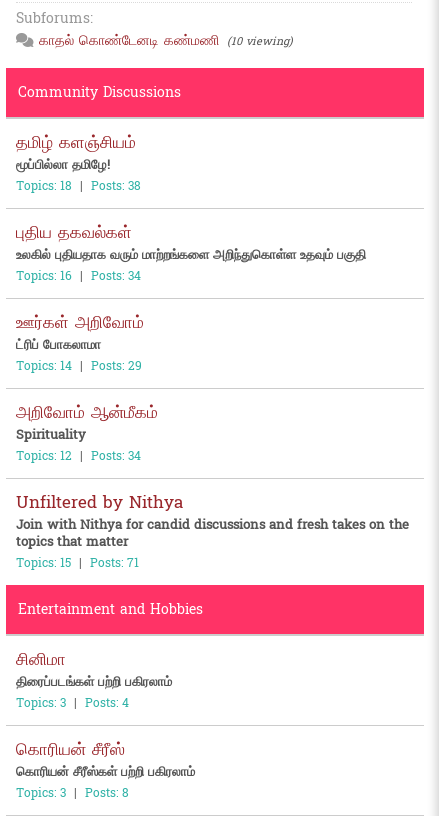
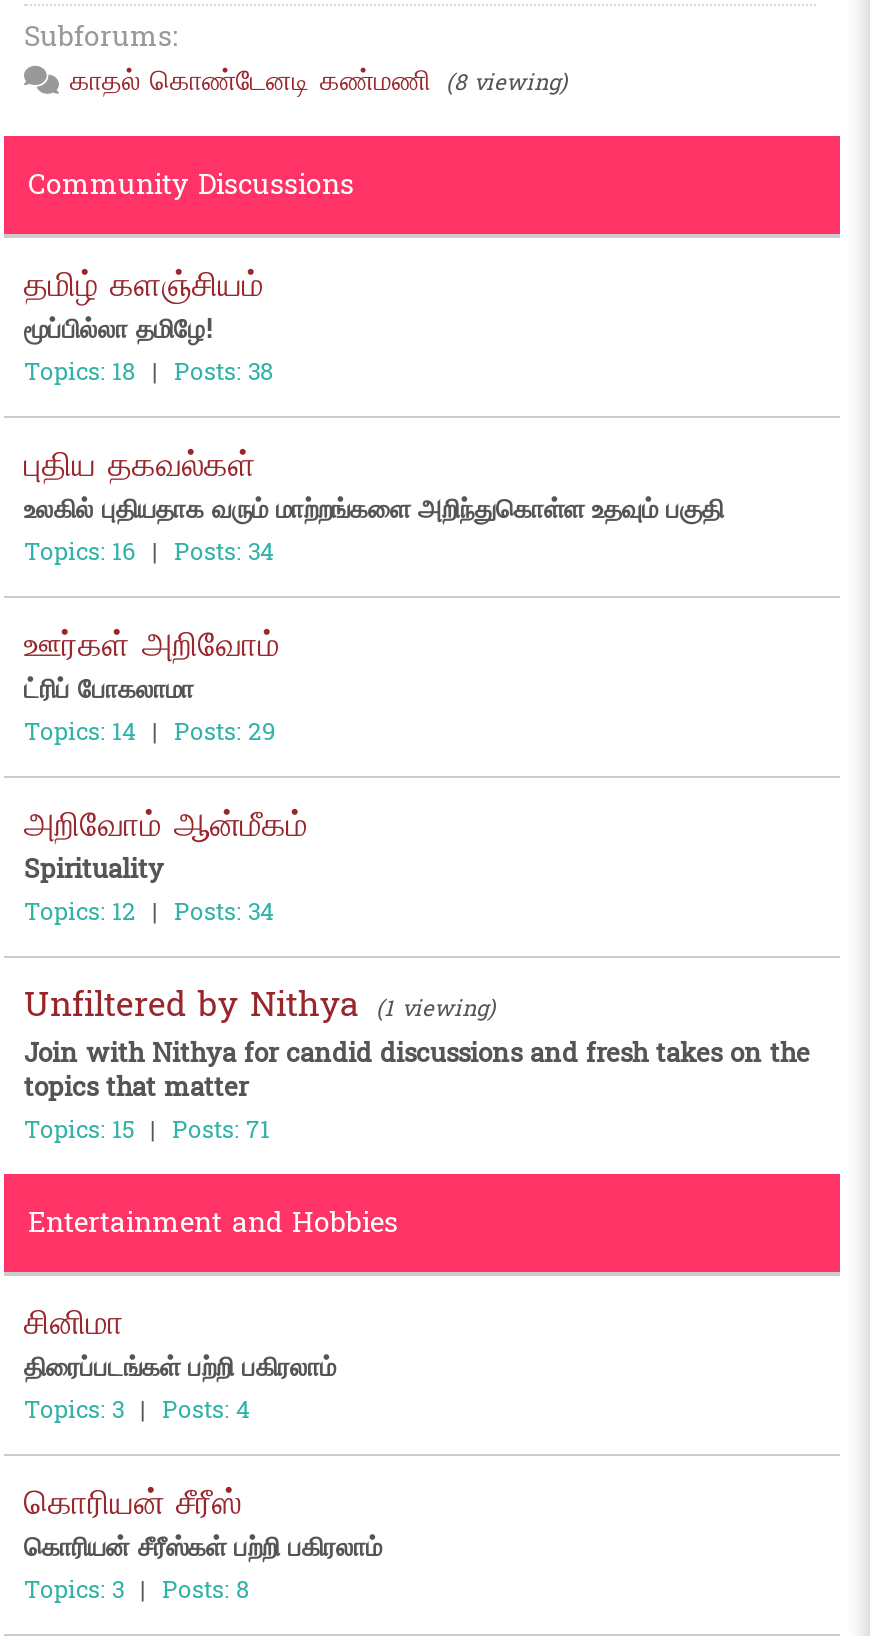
- காதல் கொண்டேனடி கண்மணி (10 viewing)
+ காதல் கொண்டேனடி கண்மணி (8 viewing)

- Unfiltered by Nithya
+ Unfiltered by Nithya (1 viewing)
